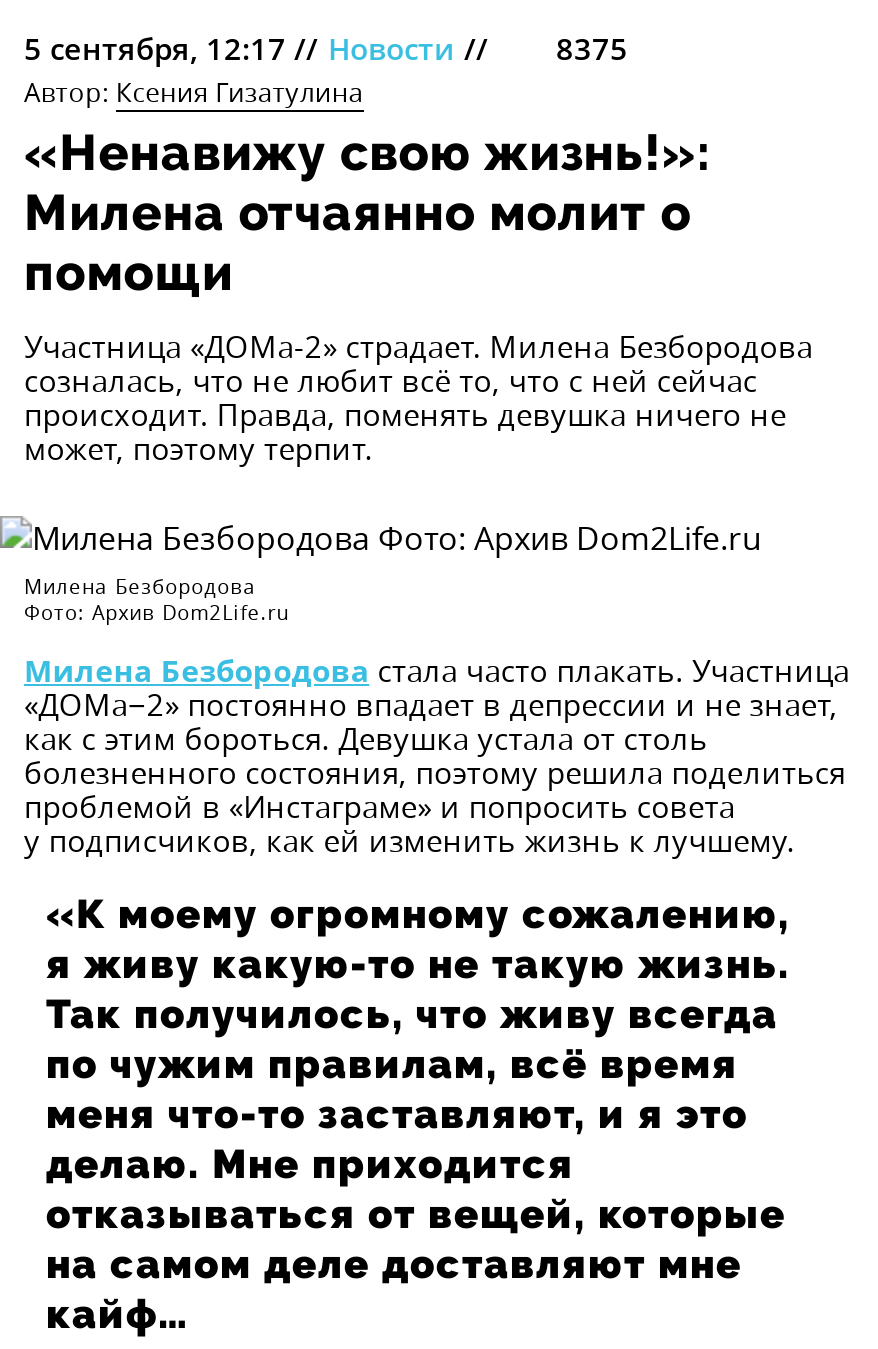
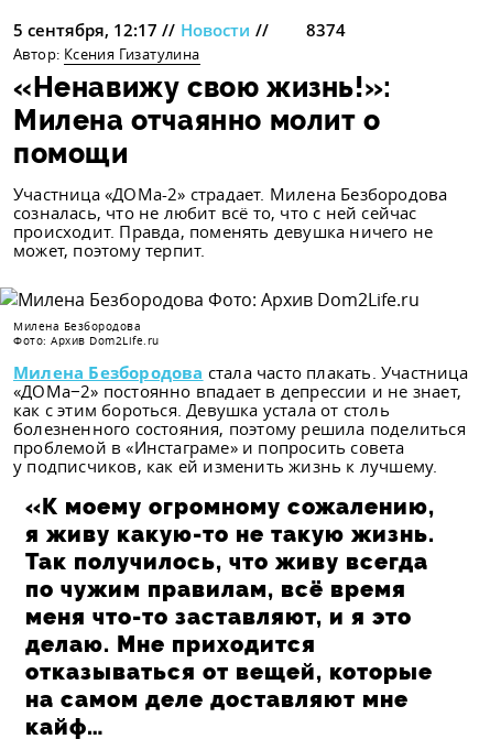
- 8375
+ 8374
